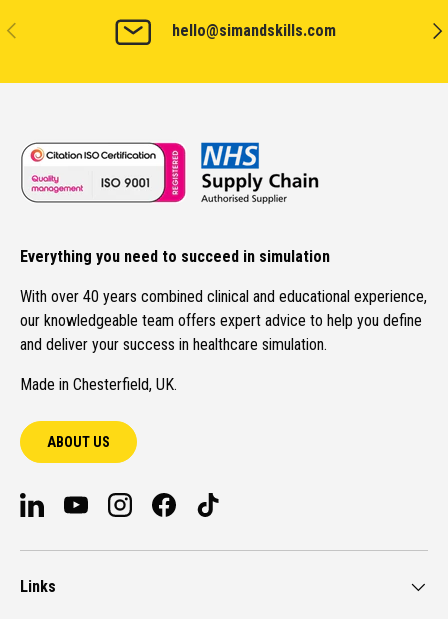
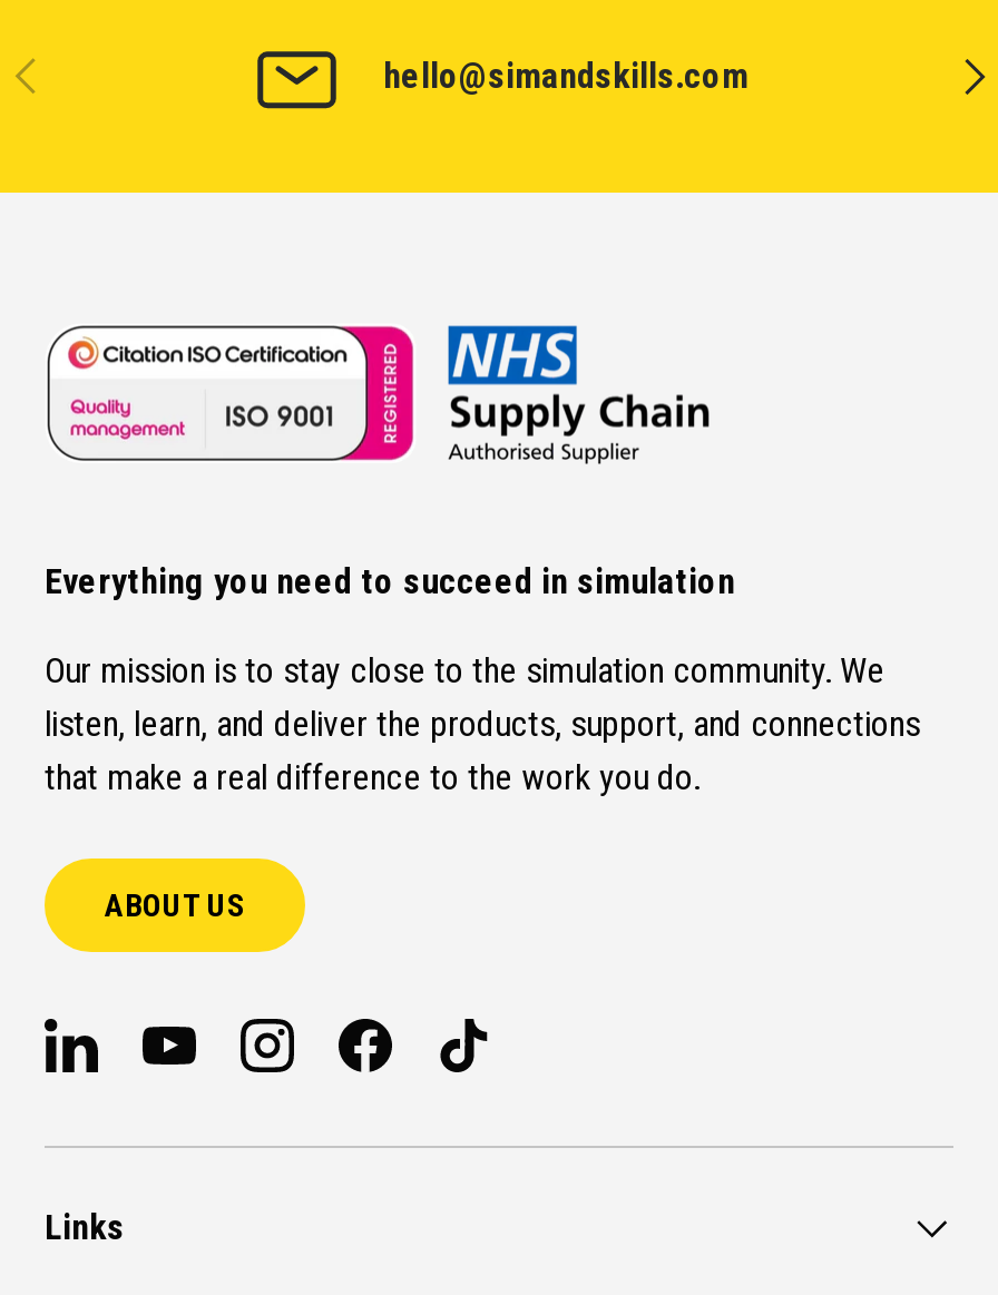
- With over 40 years combined clinical and educational experience,
- our knowledgeable team offers expert advice to help you define
- and deliver your success in healthcare simulation.
- Made in Chesterfield, UK.
+ Our mission is to stay close to the simulation community. We
+ listen, learn, and deliver the products, support, and connections
+ that make a real difference to the work you do.
